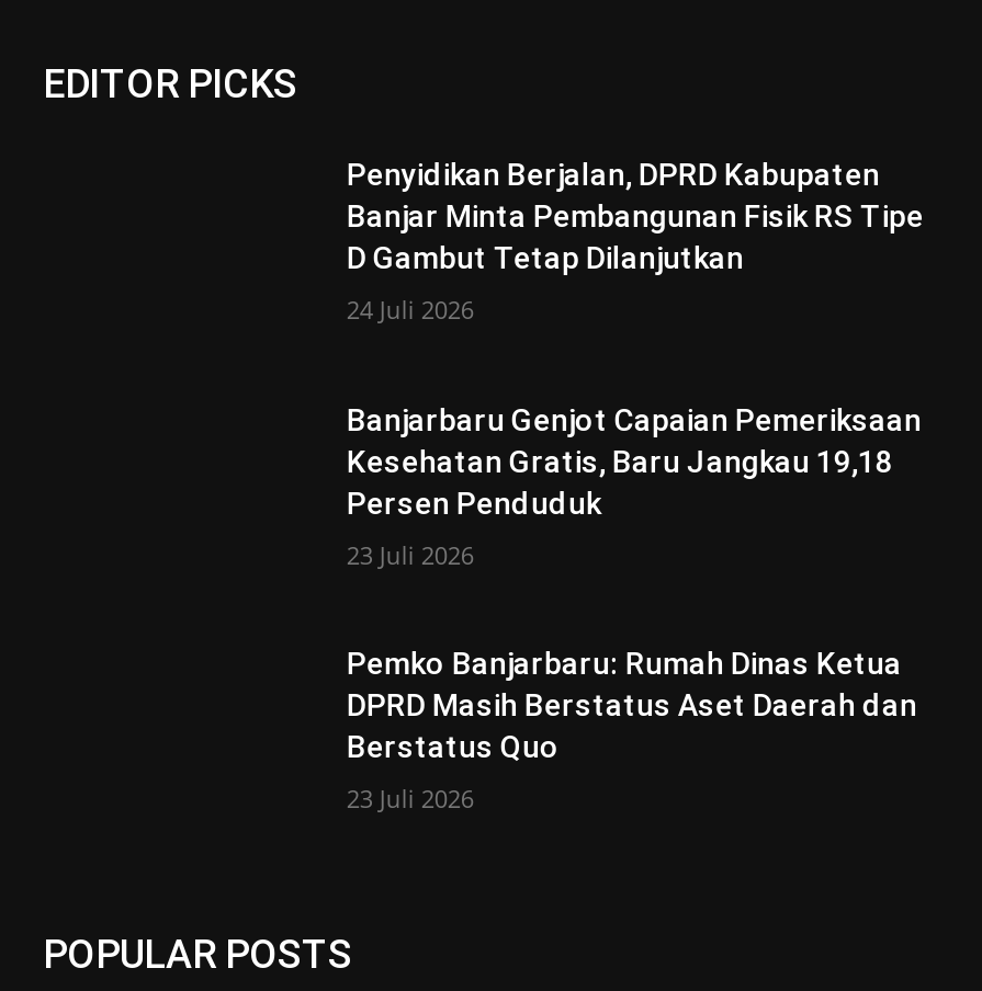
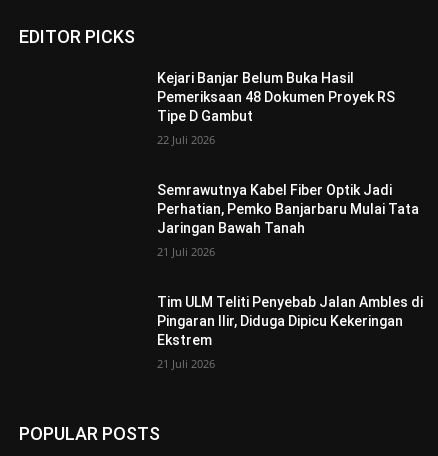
- Penyidikan Berjalan, DPRD Kabupaten
- Banjar Minta Pembangunan Fisik RS Tipe
- D Gambut Tetap Dilanjutkan
+ Kejari Banjar Belum Buka Hasil
+ Pemeriksaan 48 Dokumen Proyek RS
+ Tipe D Gambut

- 24 Juli 2026
+ 22 Juli 2026

- Banjarbaru Genjot Capaian Pemeriksaan
- Kesehatan Gratis, Baru Jangkau 19,18
- Persen Penduduk
+ Semrawutnya Kabel Fiber Optik Jadi
+ Perhatian, Pemko Banjarbaru Mulai Tata
+ Jaringan Bawah Tanah

- 23 Juli 2026
+ 21 Juli 2026

- Pemko Banjarbaru: Rumah Dinas Ketua
- DPRD Masih Berstatus Aset Daerah dan
- Berstatus Quo
+ Tim ULM Teliti Penyebab Jalan Ambles di
+ Pingaran Ilir, Diduga Dipicu Kekeringan
+ Ekstrem

- 23 Juli 2026
+ 21 Juli 2026
